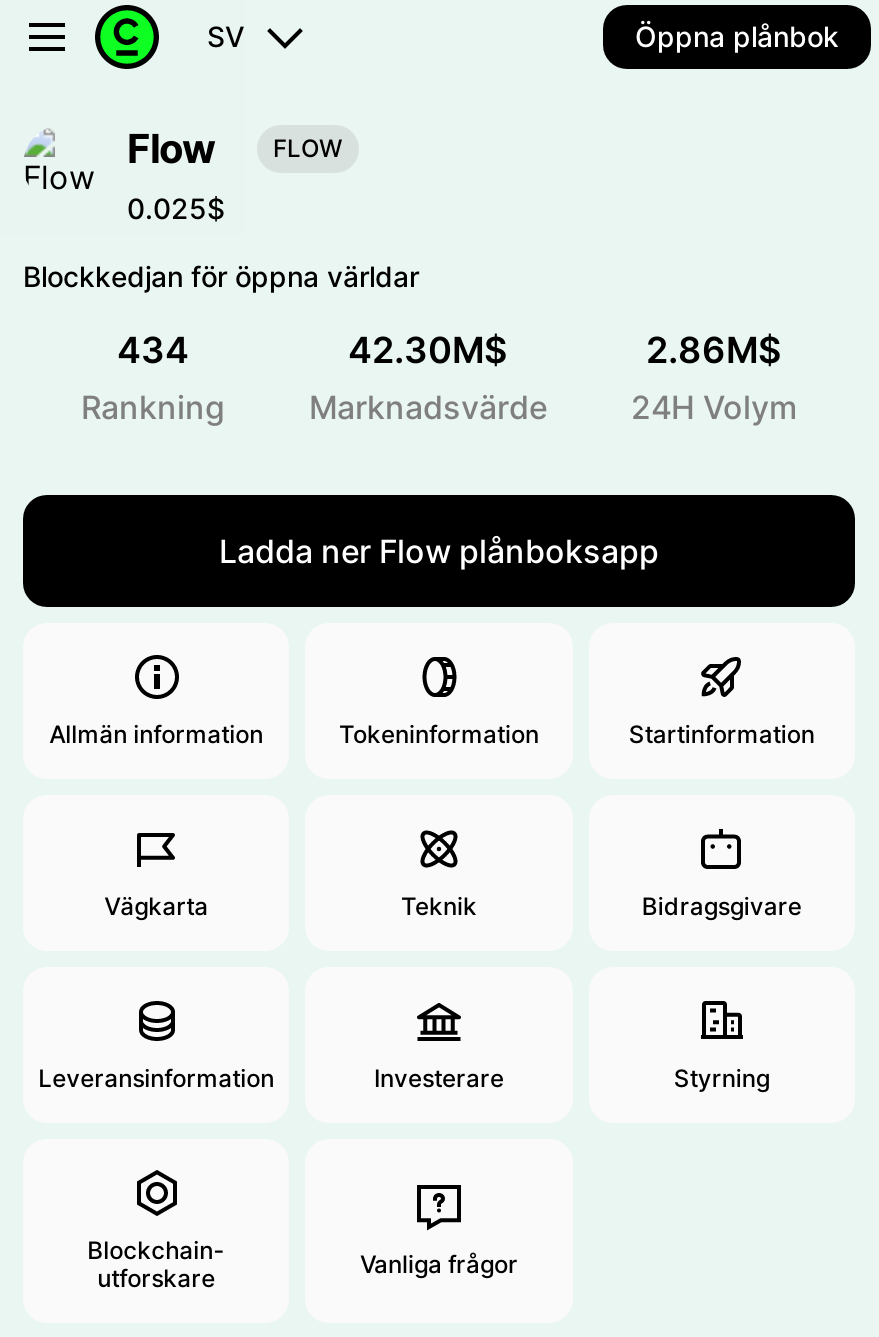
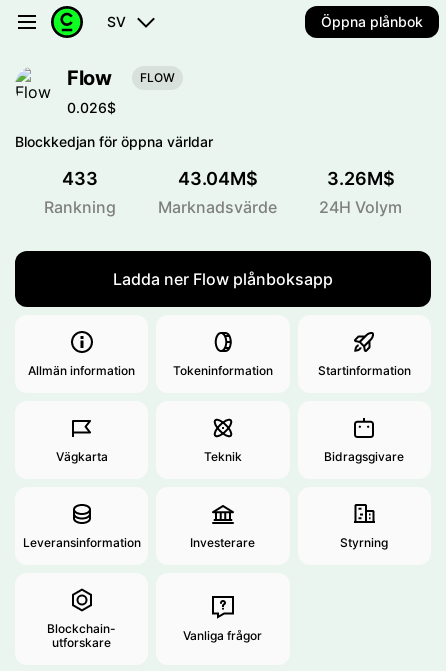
- 0.025$
+ 0.026$

- 434
+ 433

- 42.30M$
+ 43.04M$

- 2.86M$
+ 3.26M$
